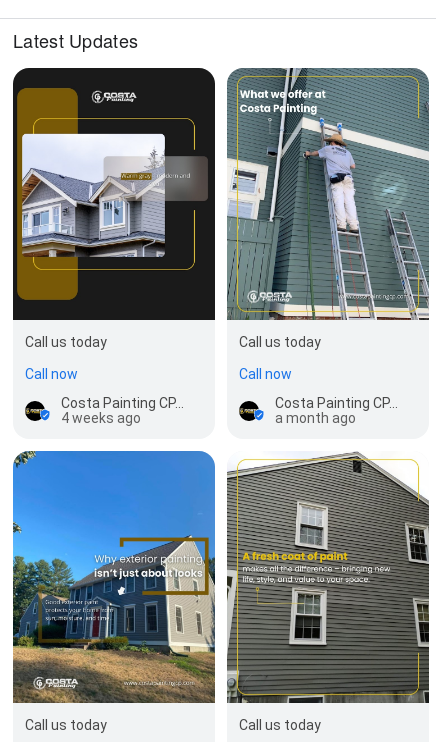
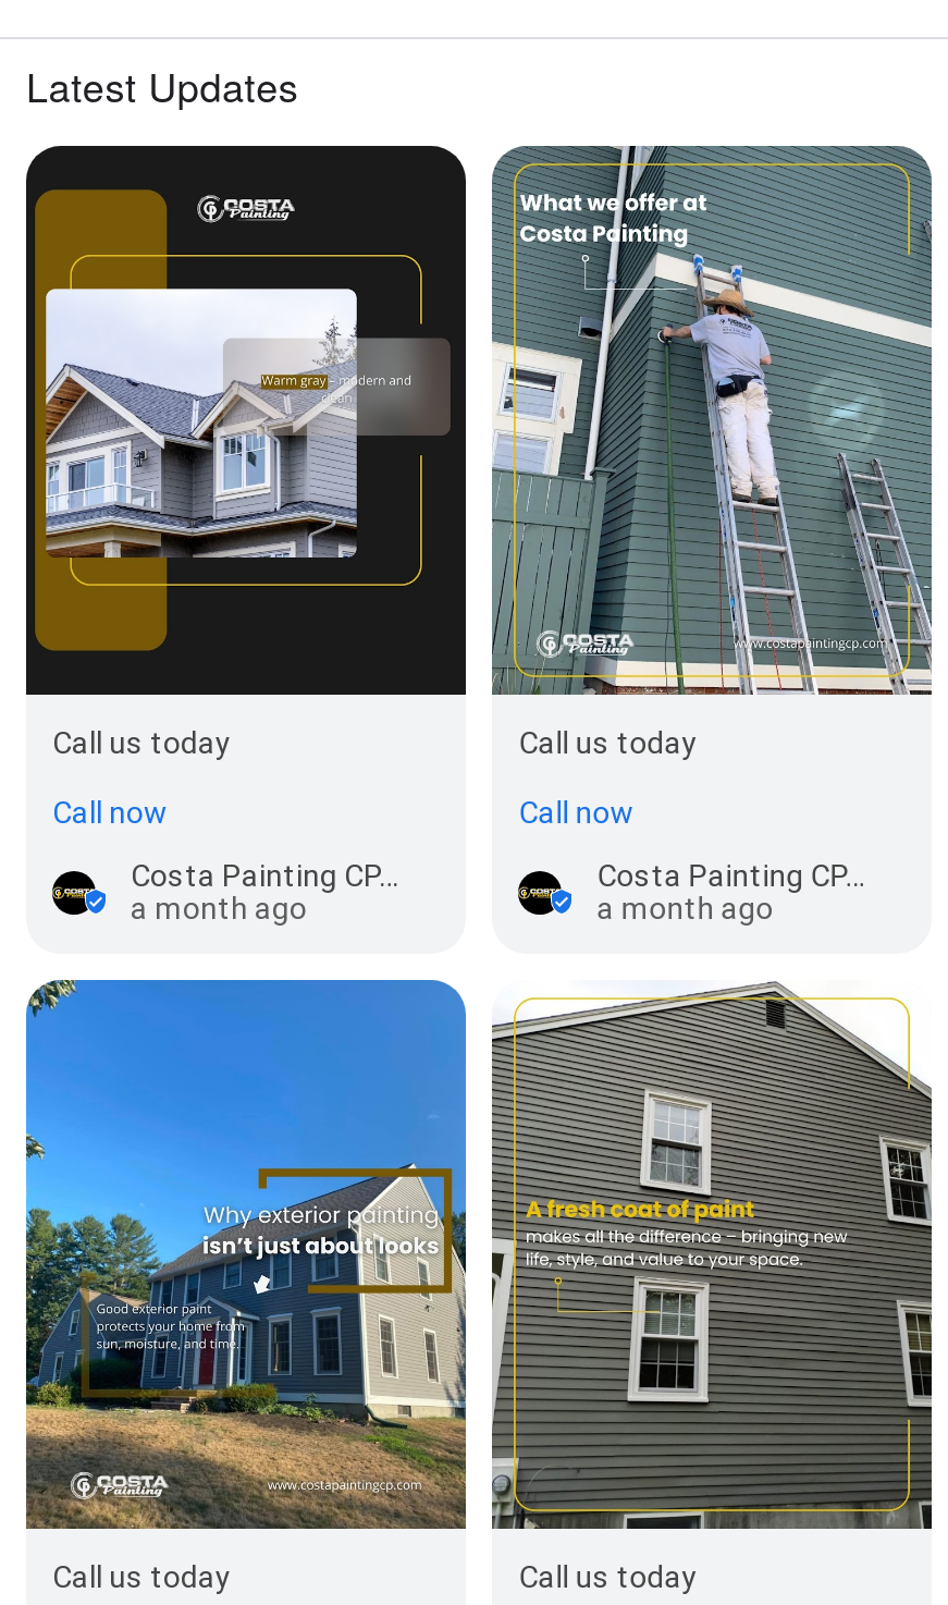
- 4 weeks ago
+ a month ago
